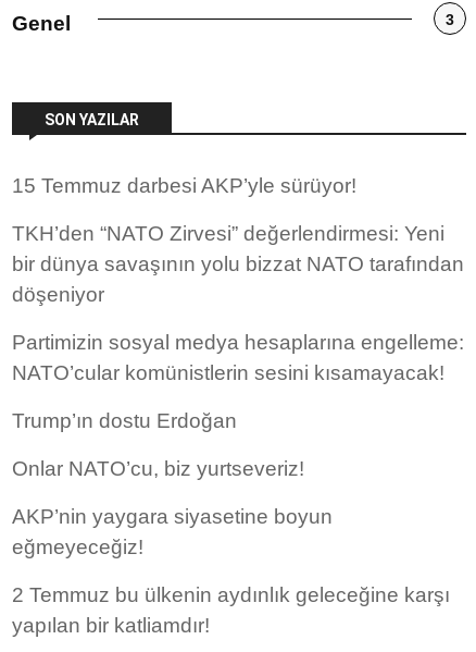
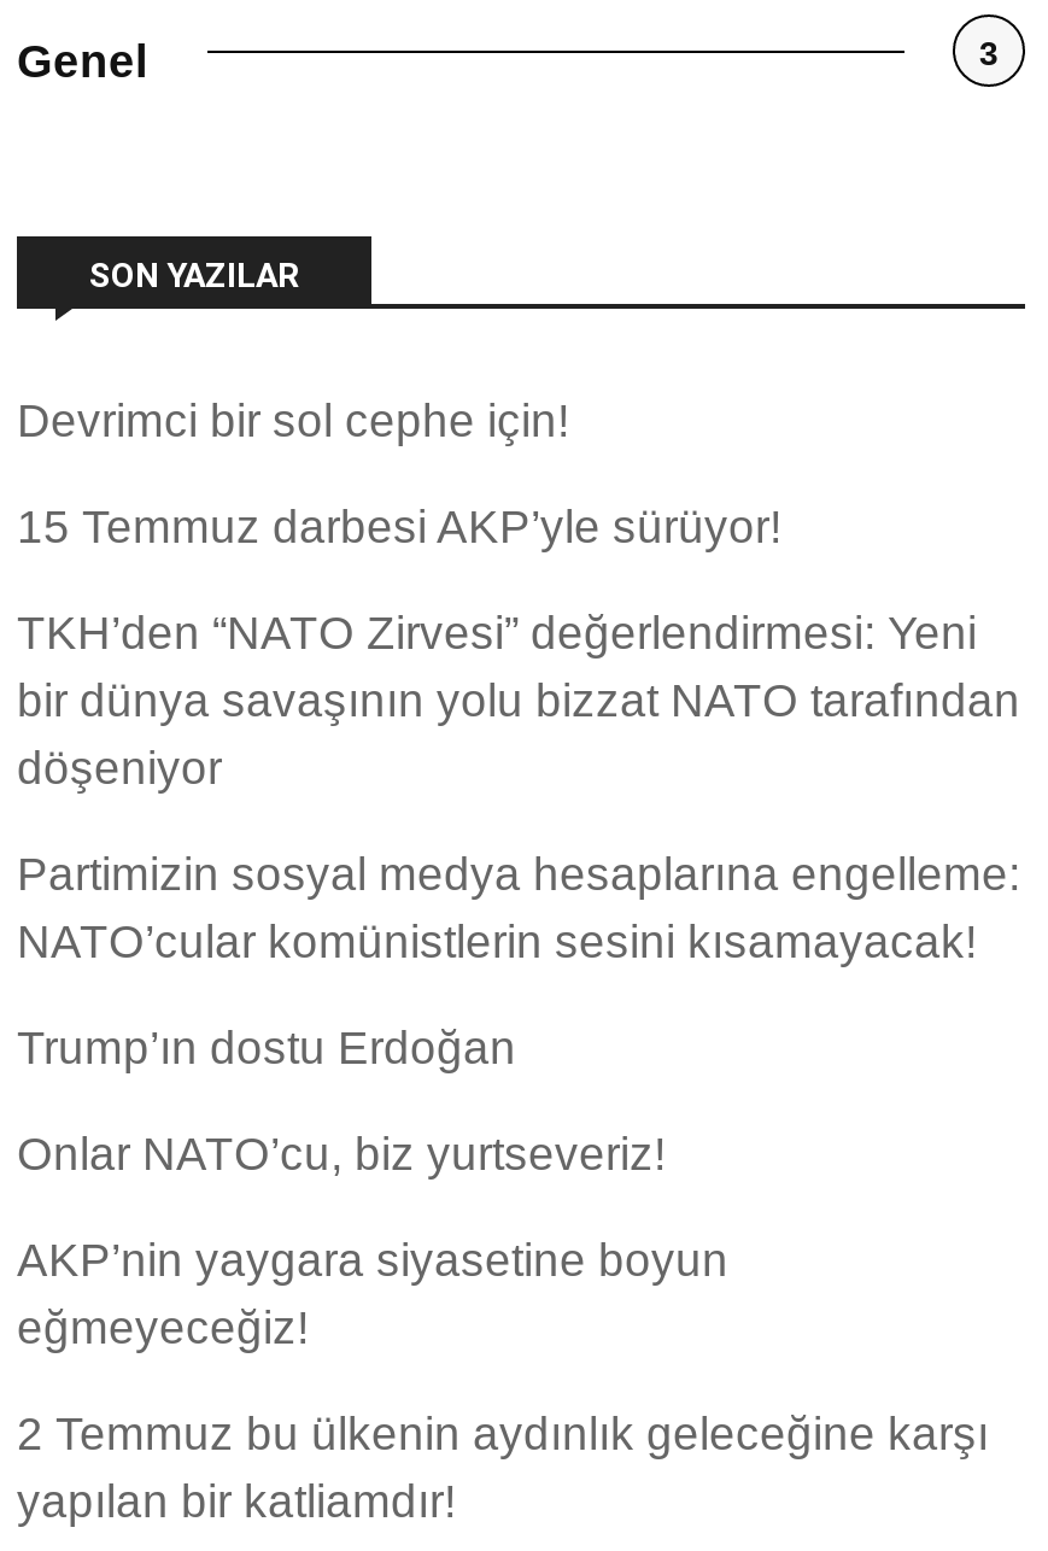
+ Devrimci bir sol cephe için!
